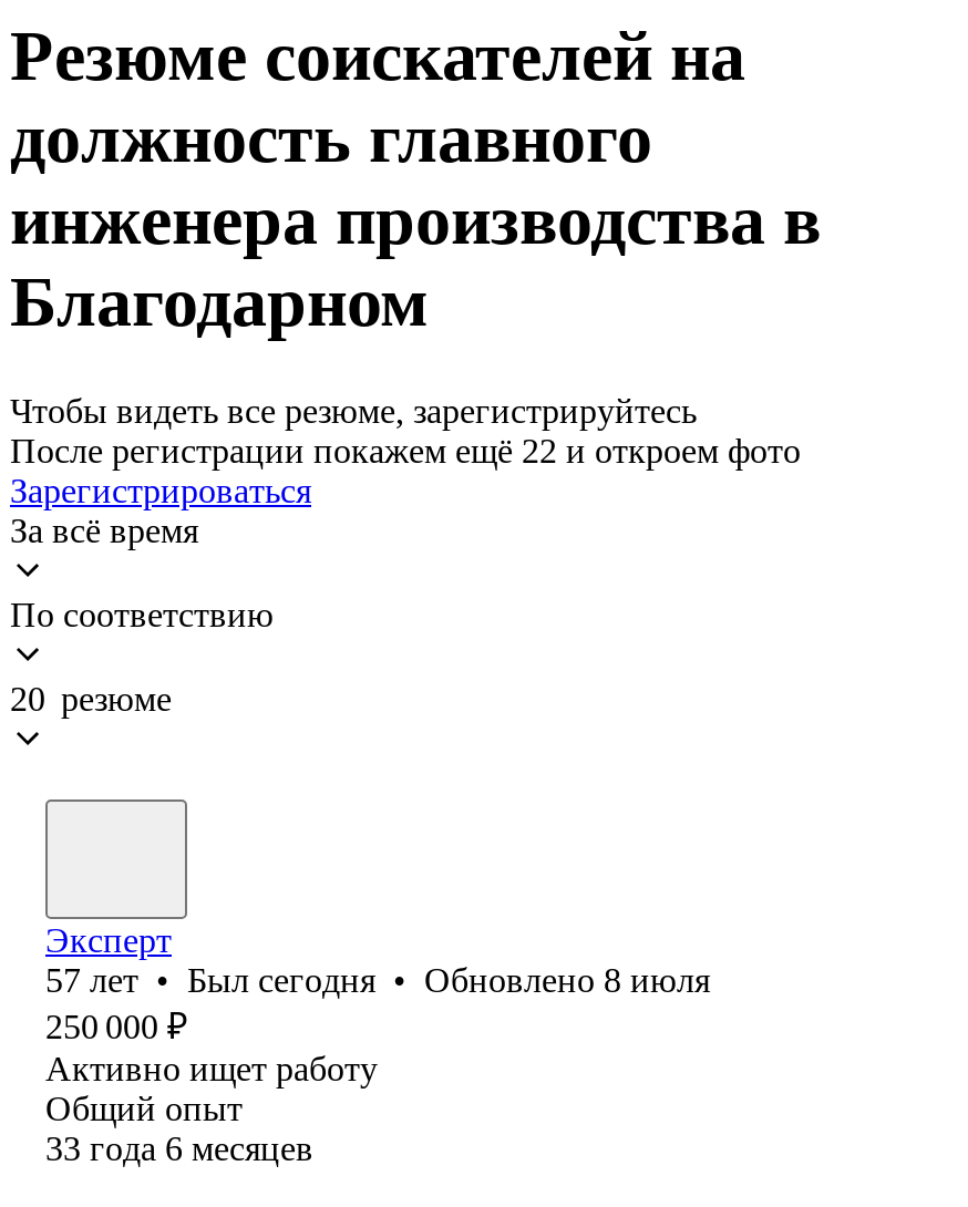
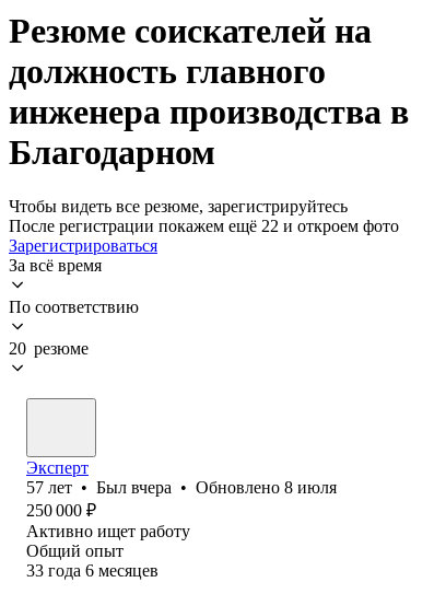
- 57 лет • Был сегодня • Обновлено 8 июля
+ 57 лет • Был вчера • Обновлено 8 июля
